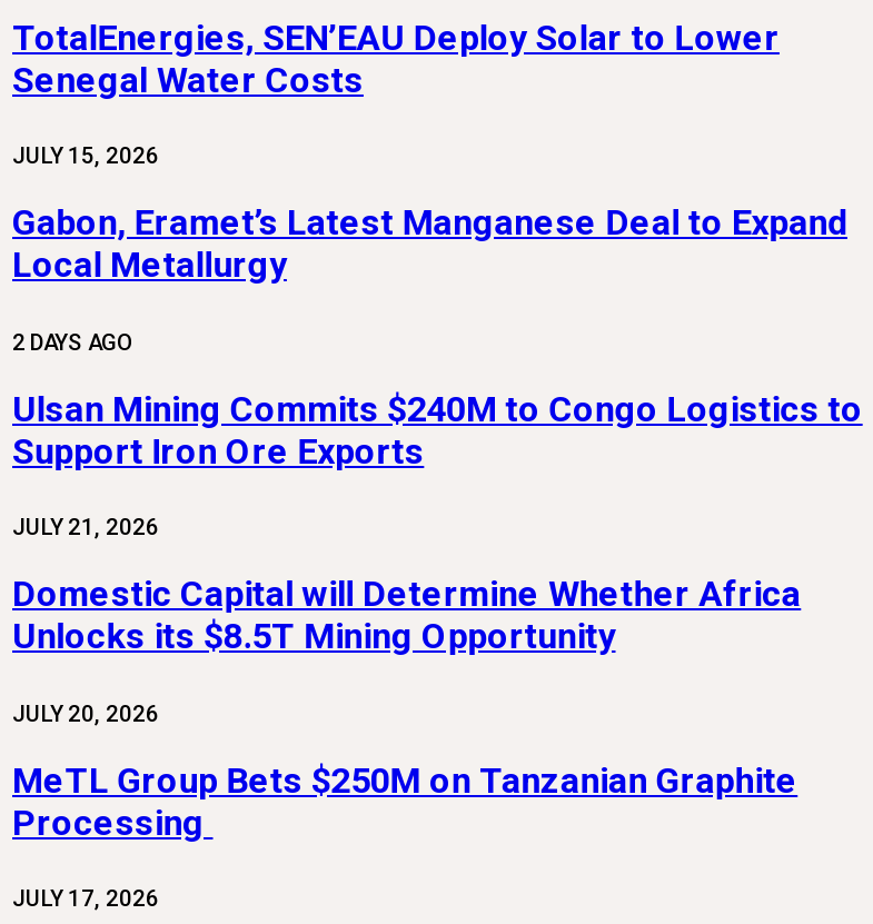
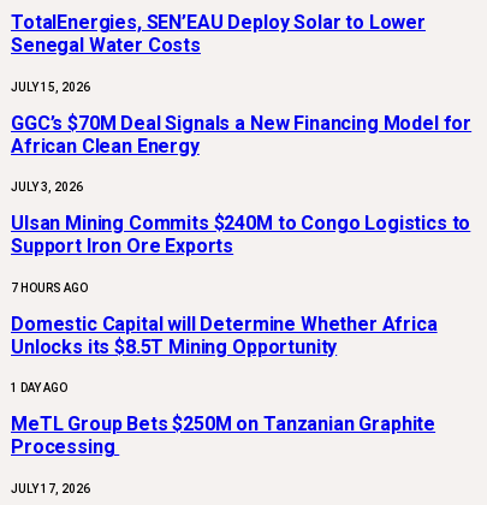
- Gabon, Eramet’s Latest Manganese Deal to Expand
- Local Metallurgy
+ GGC’s $70M Deal Signals a New Financing Model for
+ African Clean Energy

- 2 DAYS AGO
+ JULY 3, 2026

- JULY 21, 2026
+ 7 HOURS AGO

- JULY 20, 2026
+ 1 DAY AGO
